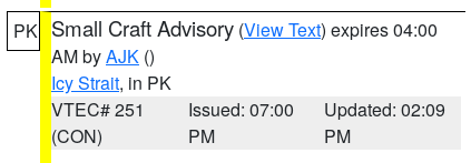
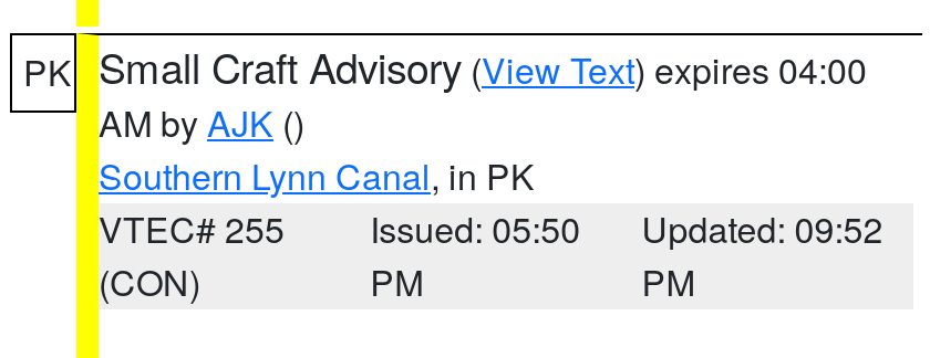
- Icy Strait, in PK
- VTEC# 251
+ Southern Lynn Canal, in PK
+ VTEC# 255

- Issued: 07:00
+ Issued: 05:50

- Updated: 02:09
+ Updated: 09:52
